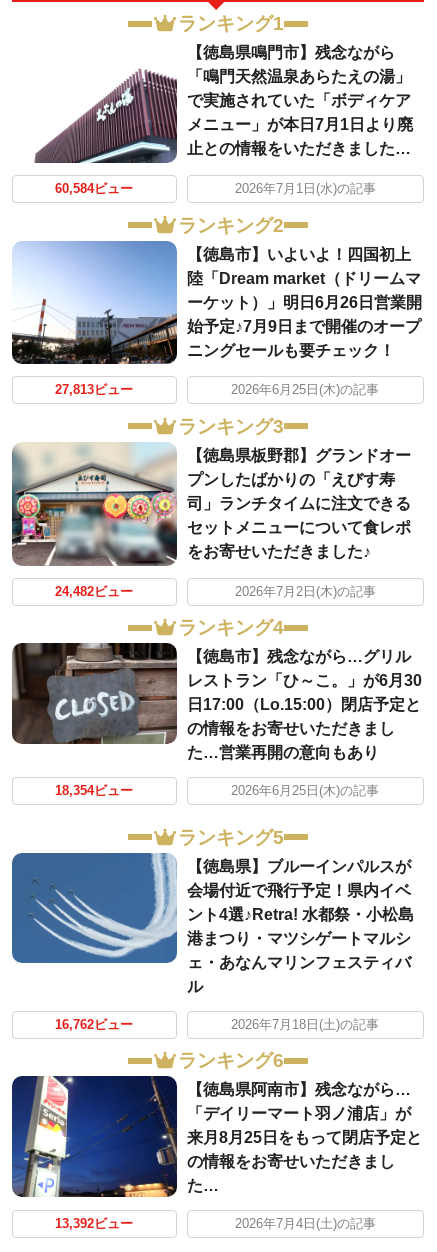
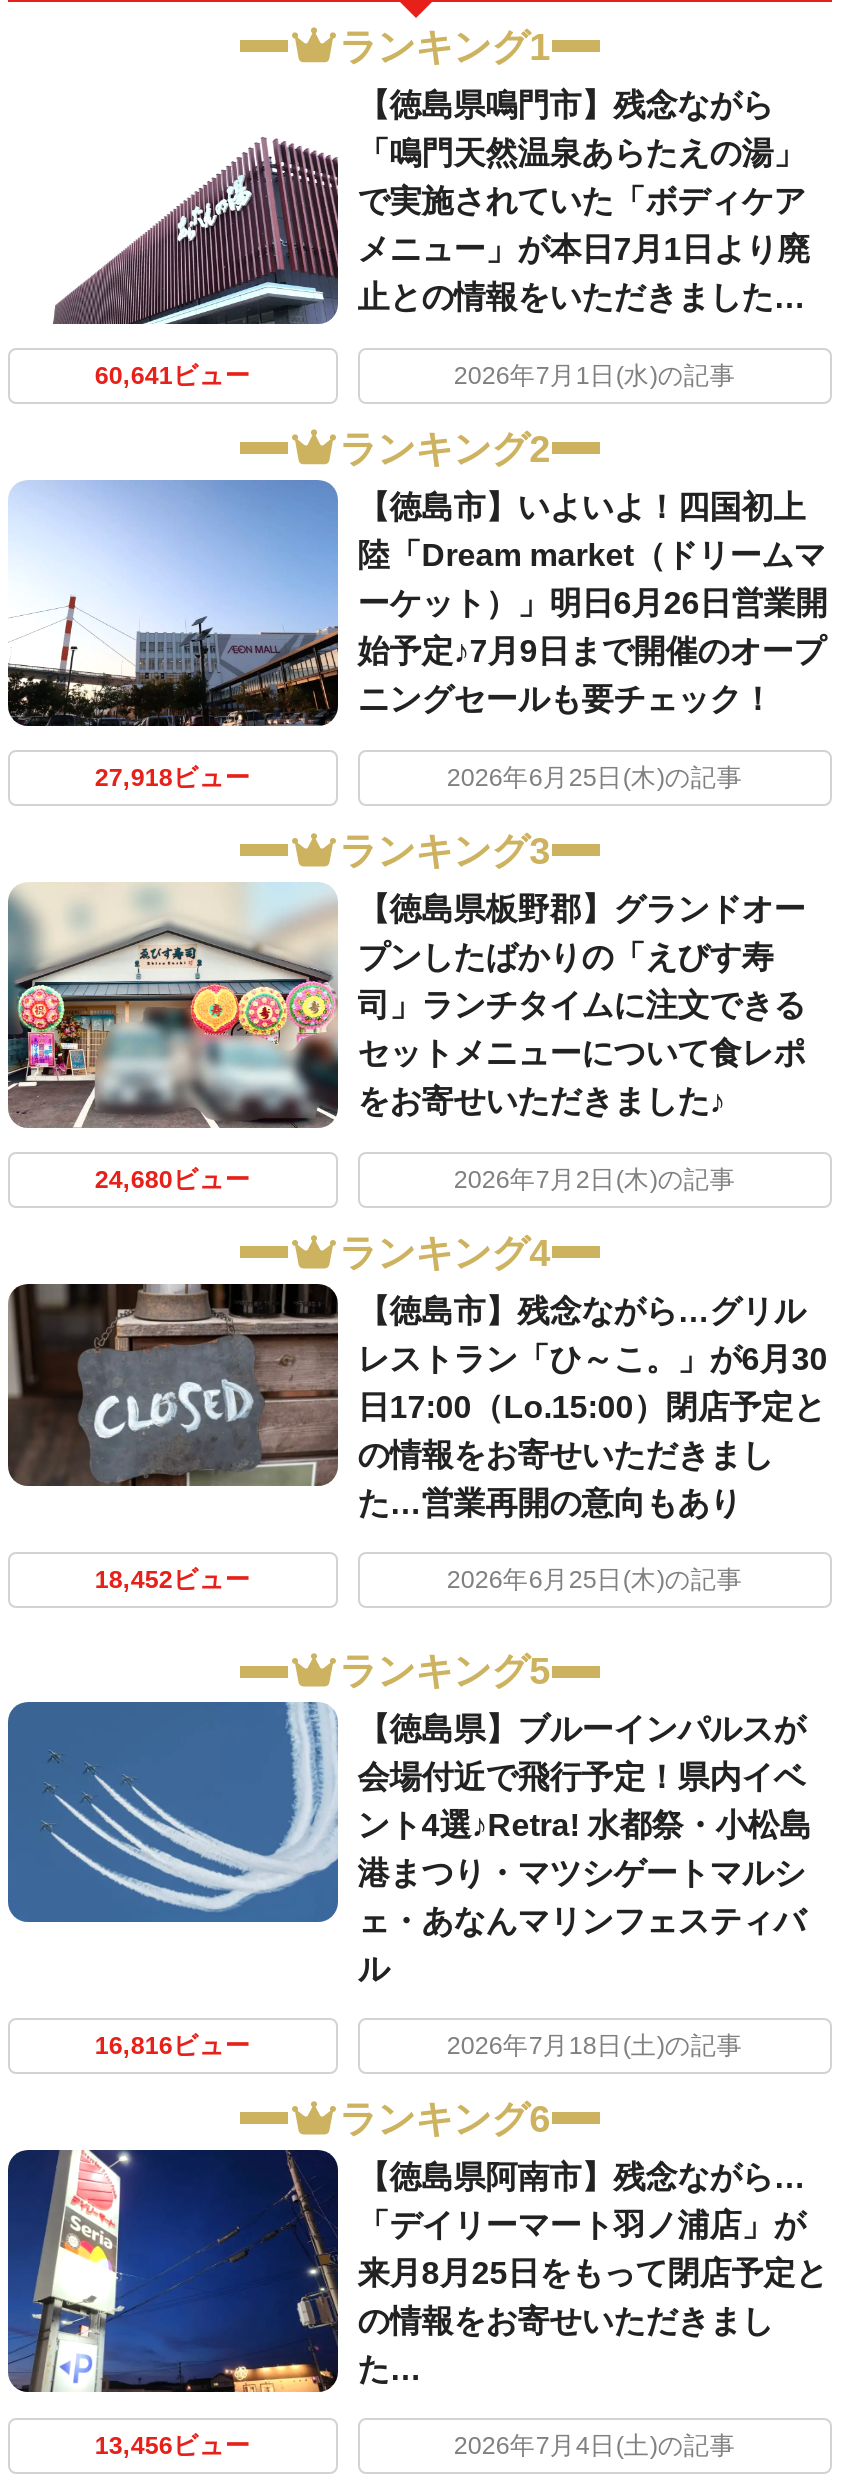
- 60,584ビュー
+ 60,641ビュー

- 27,813ビュー
+ 27,918ビュー

- 24,482ビュー
+ 24,680ビュー

- 18,354ビュー
+ 18,452ビュー

- 16,762ビュー
+ 16,816ビュー

- 13,392ビュー
+ 13,456ビュー
